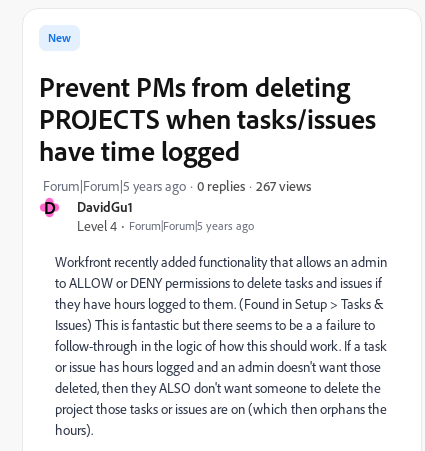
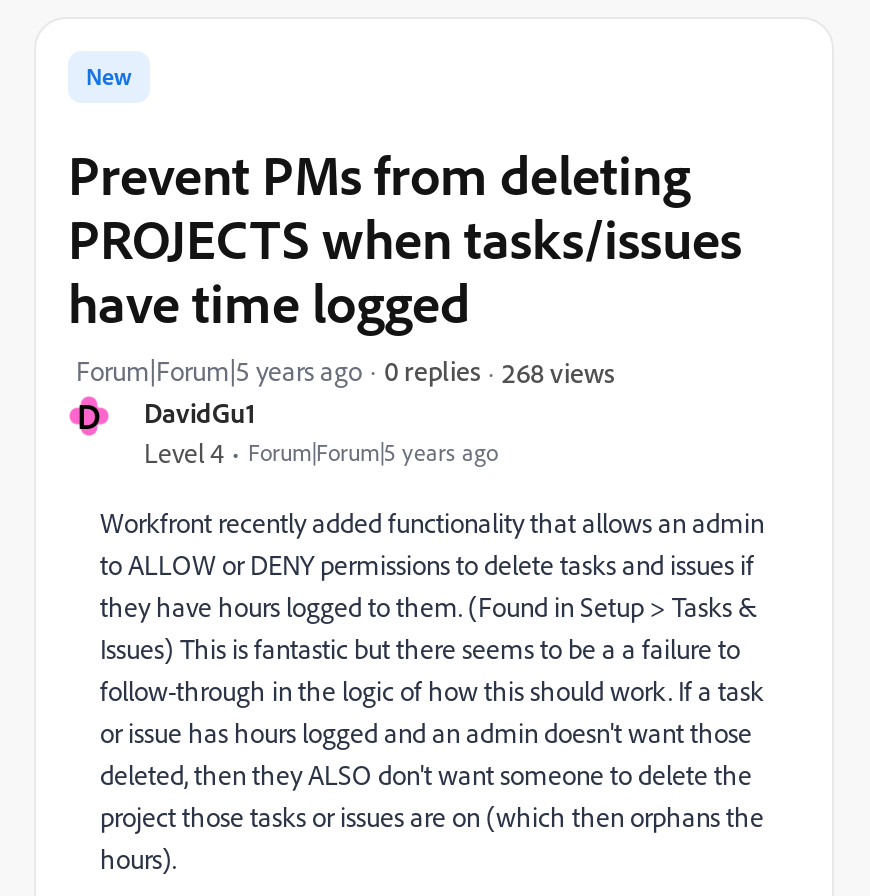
- 267 views
+ 268 views
